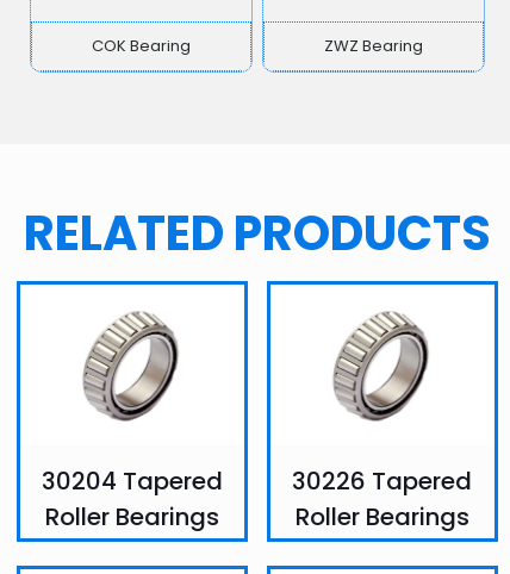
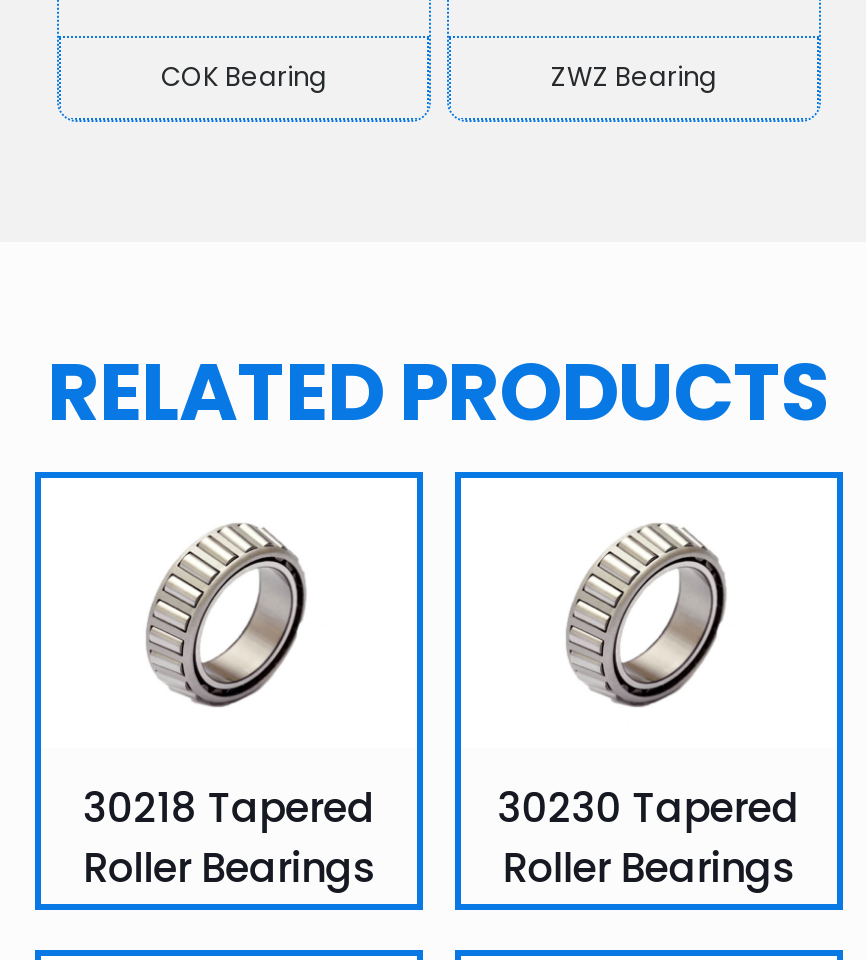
- 30204 Tapered
+ 30218 Tapered

- 30226 Tapered
+ 30230 Tapered
